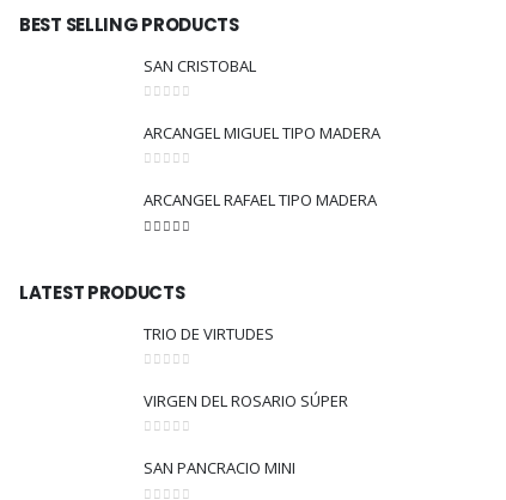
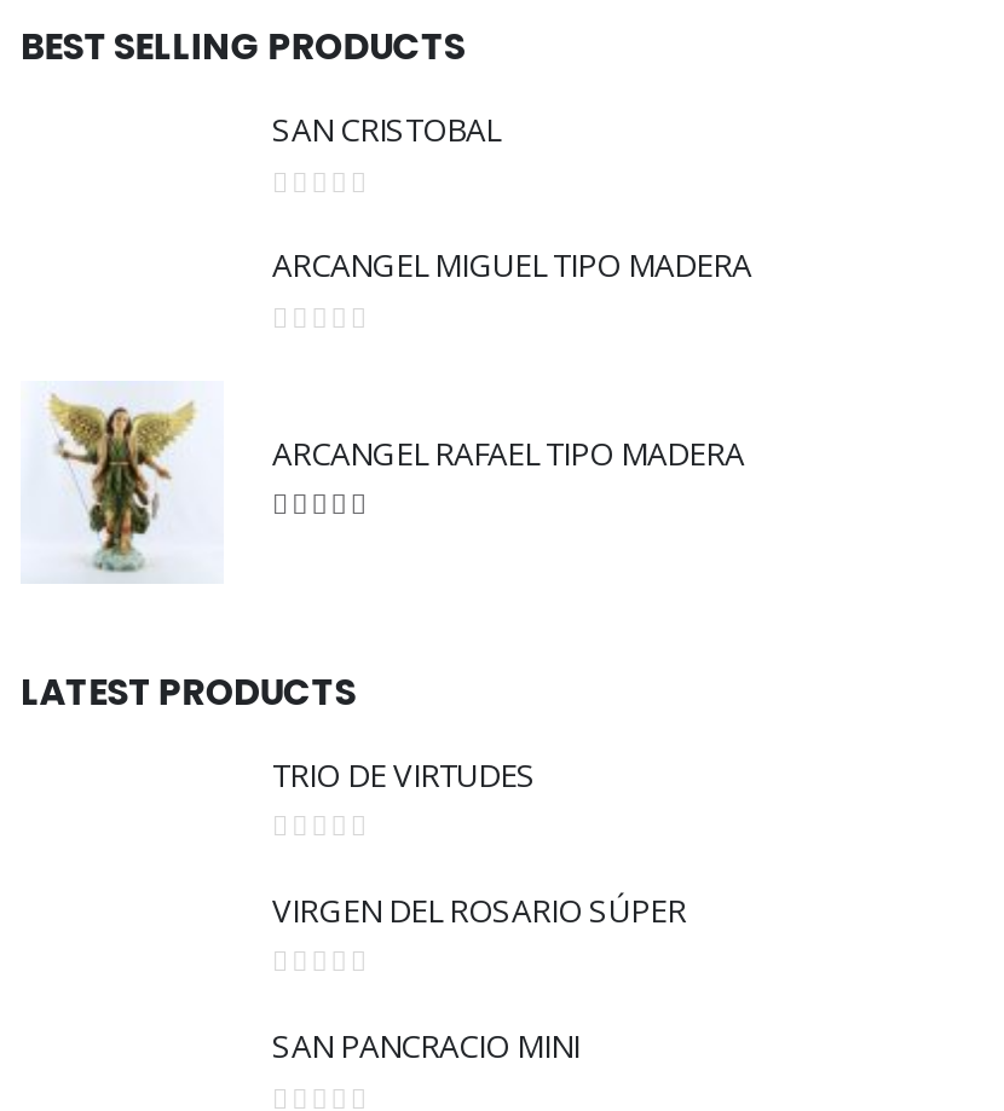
+ [image]
